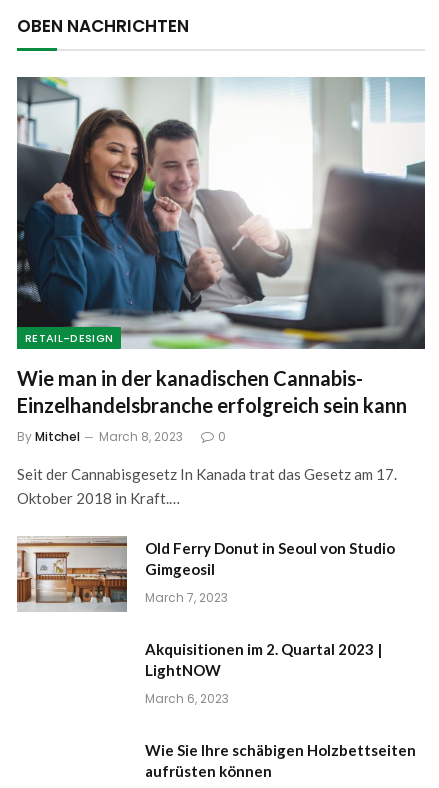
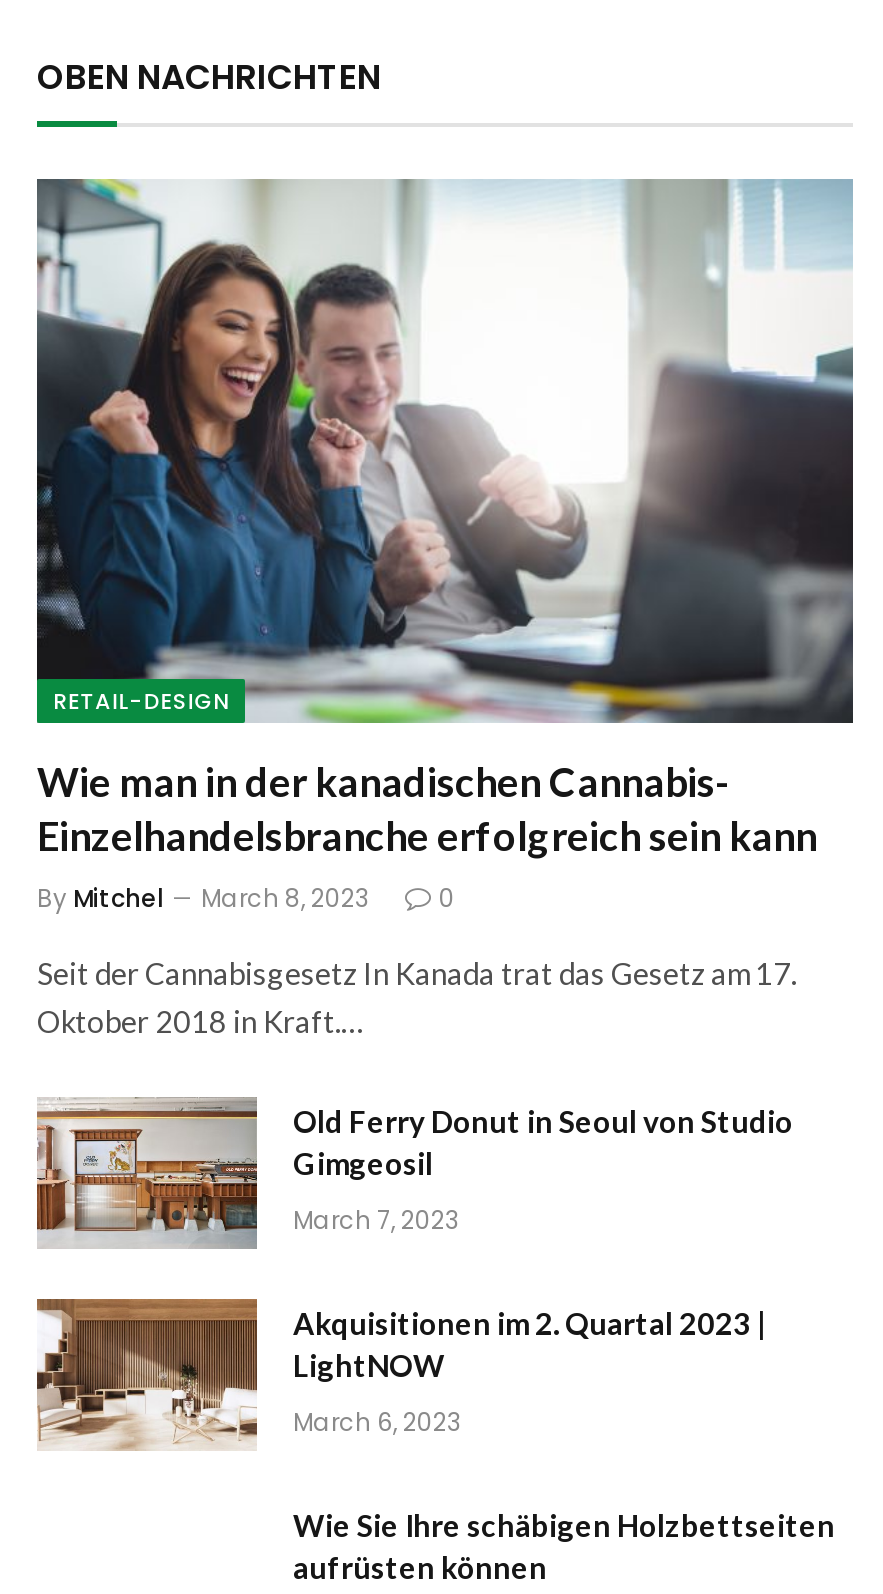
+ [image]
